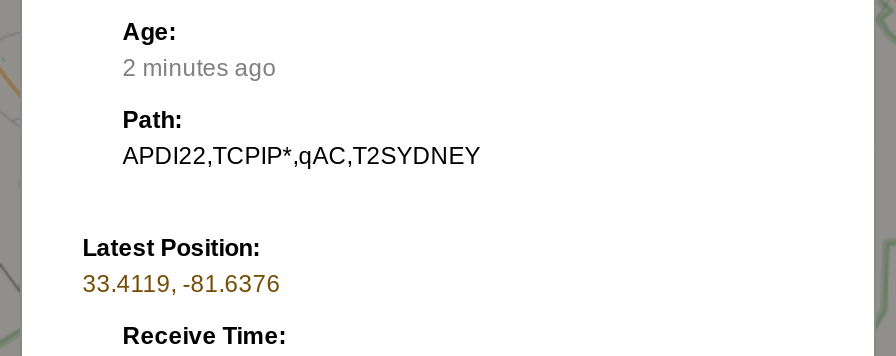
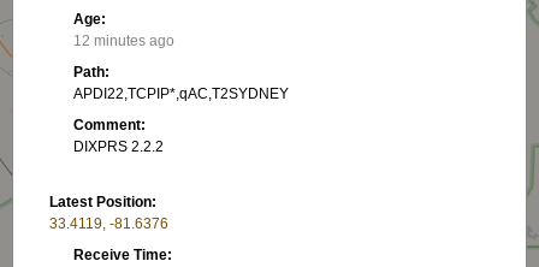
- 2 minutes ago
+ 12 minutes ago

+ Comment:
+ DIXPRS 2.2.2
